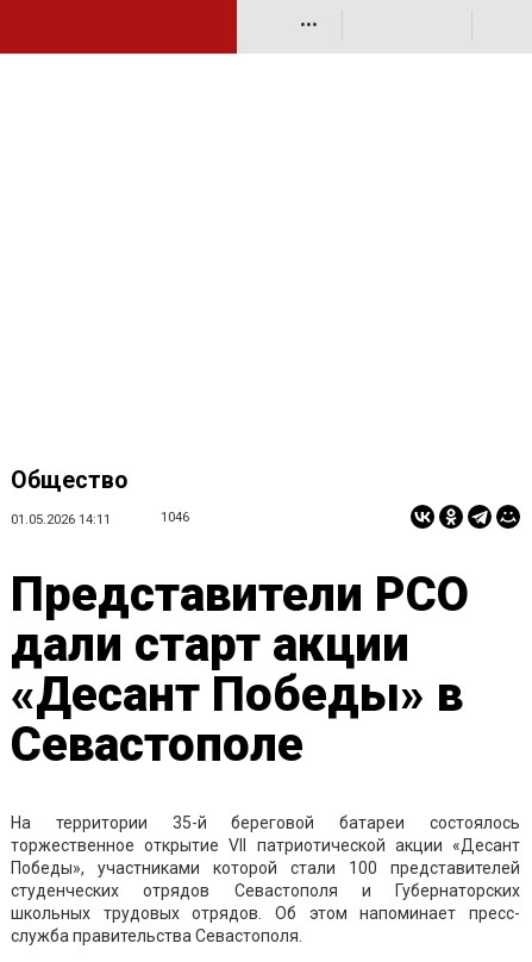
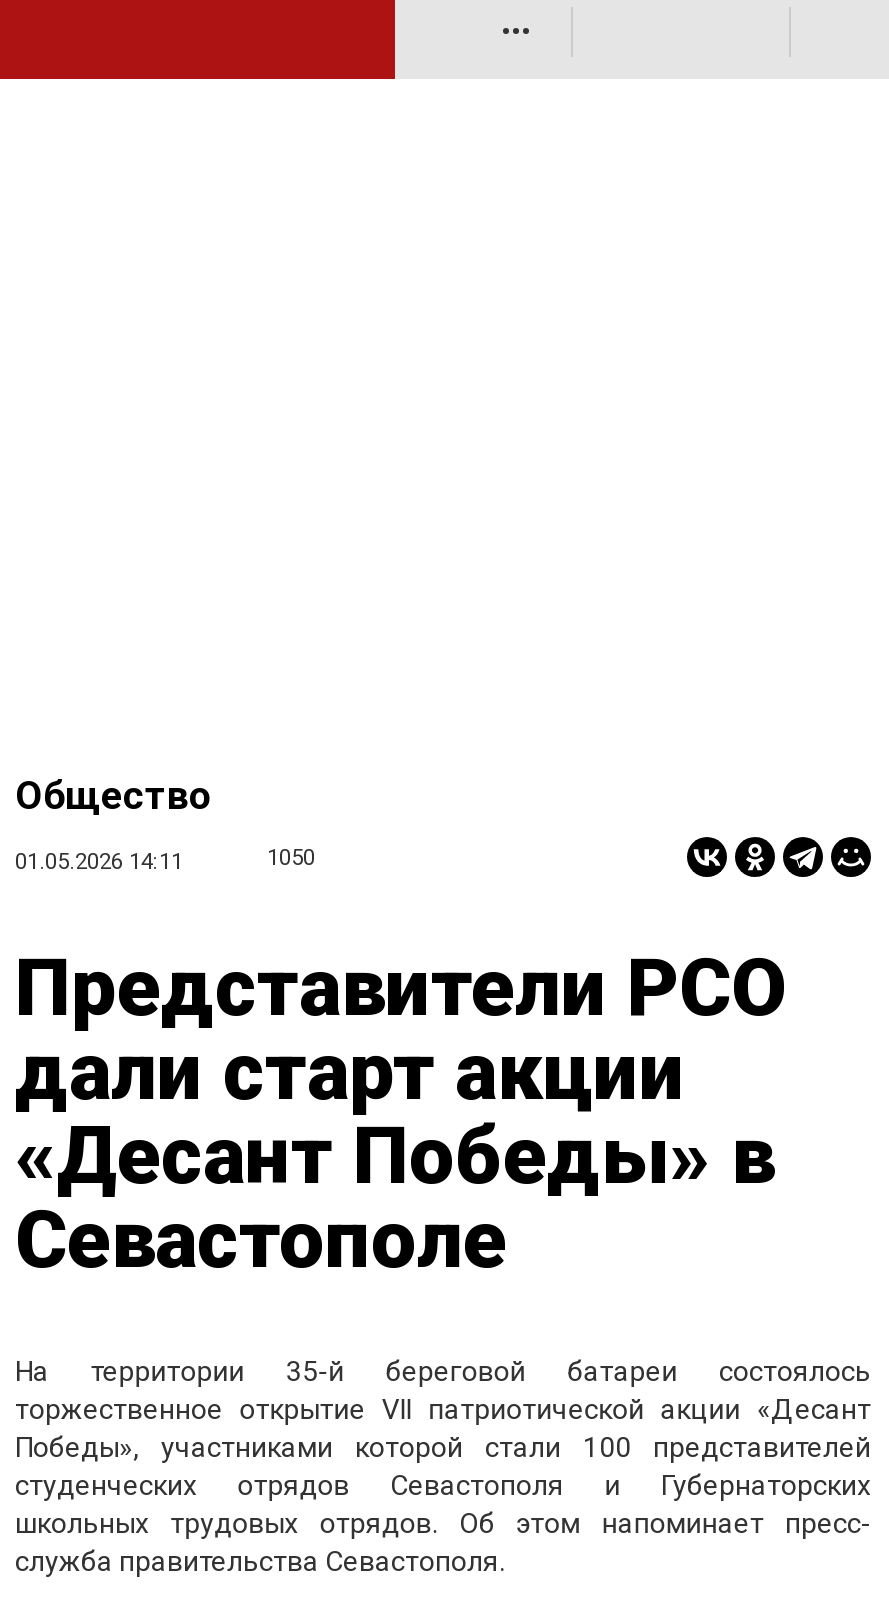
- 1046
+ 1050
